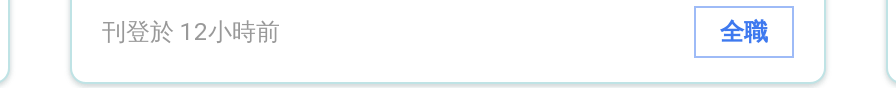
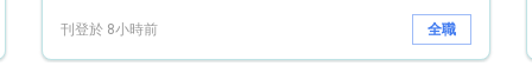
- 刊登於 12小時前
+ 刊登於 8小時前
